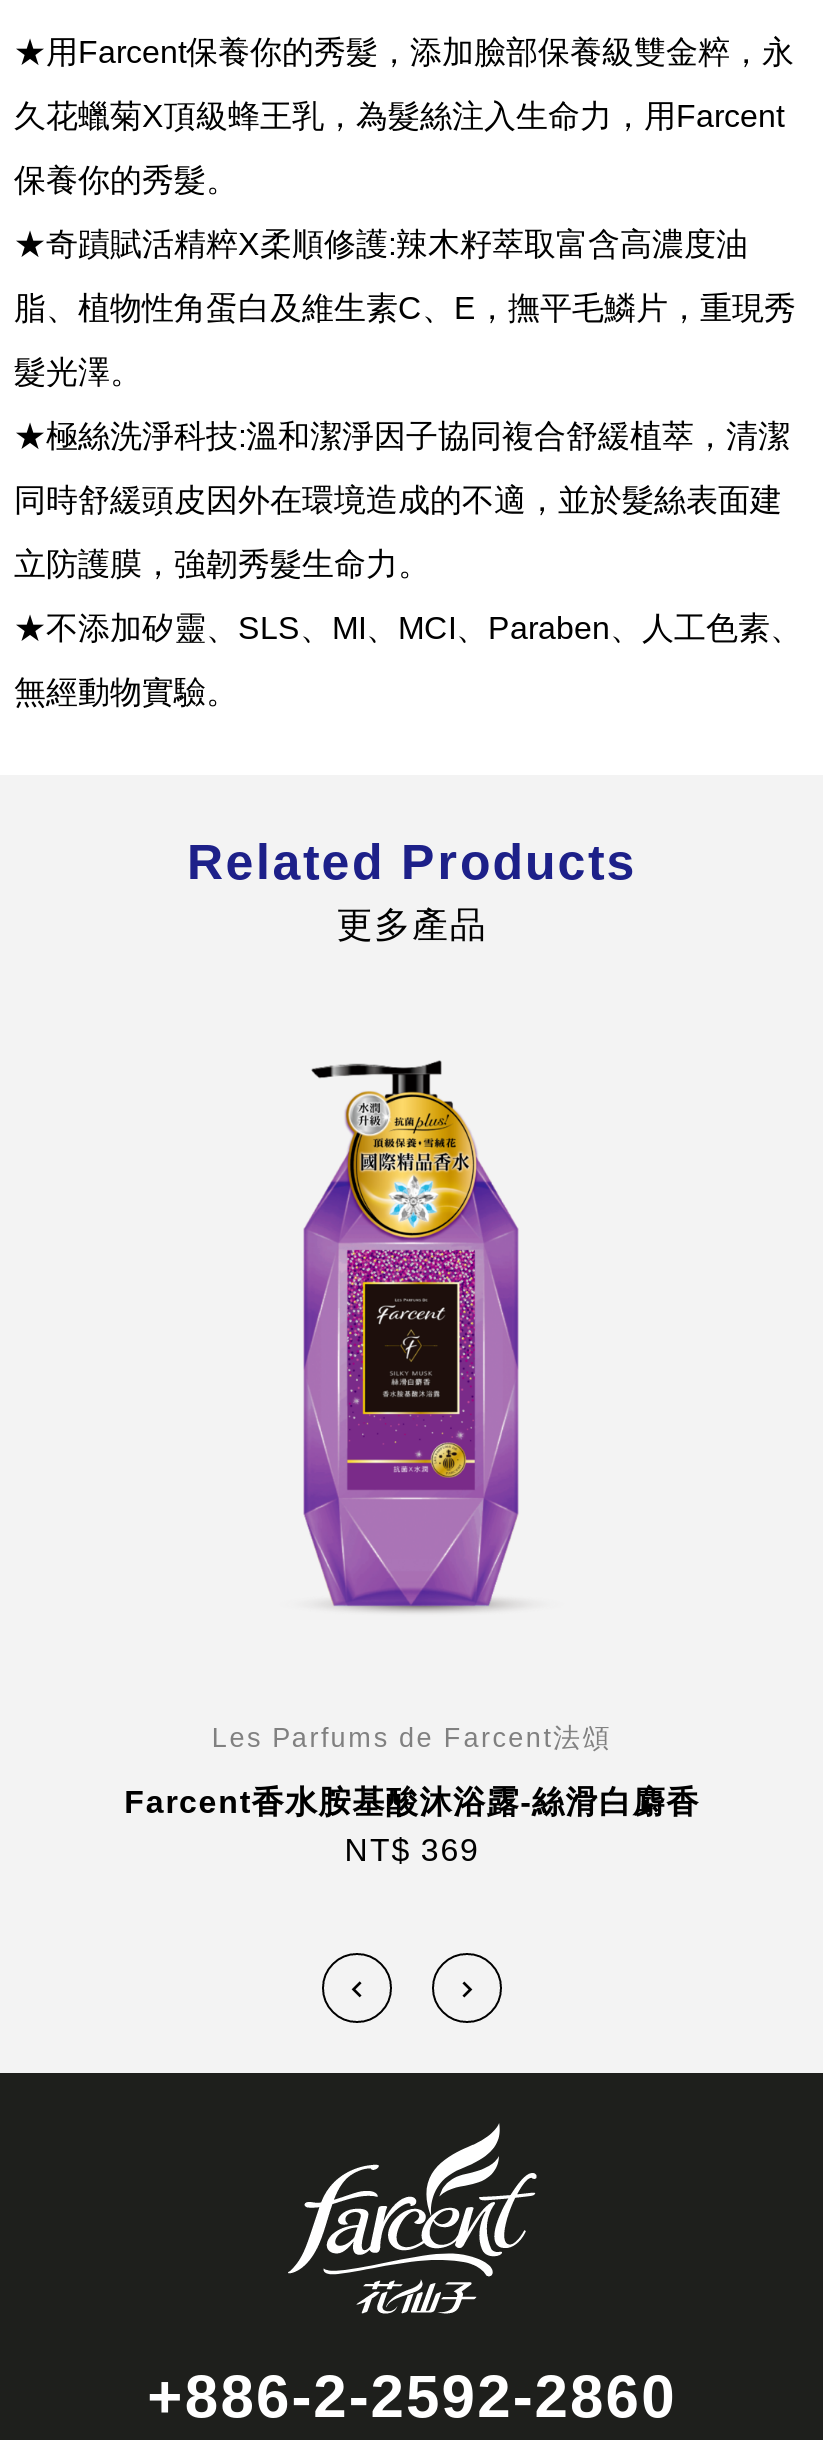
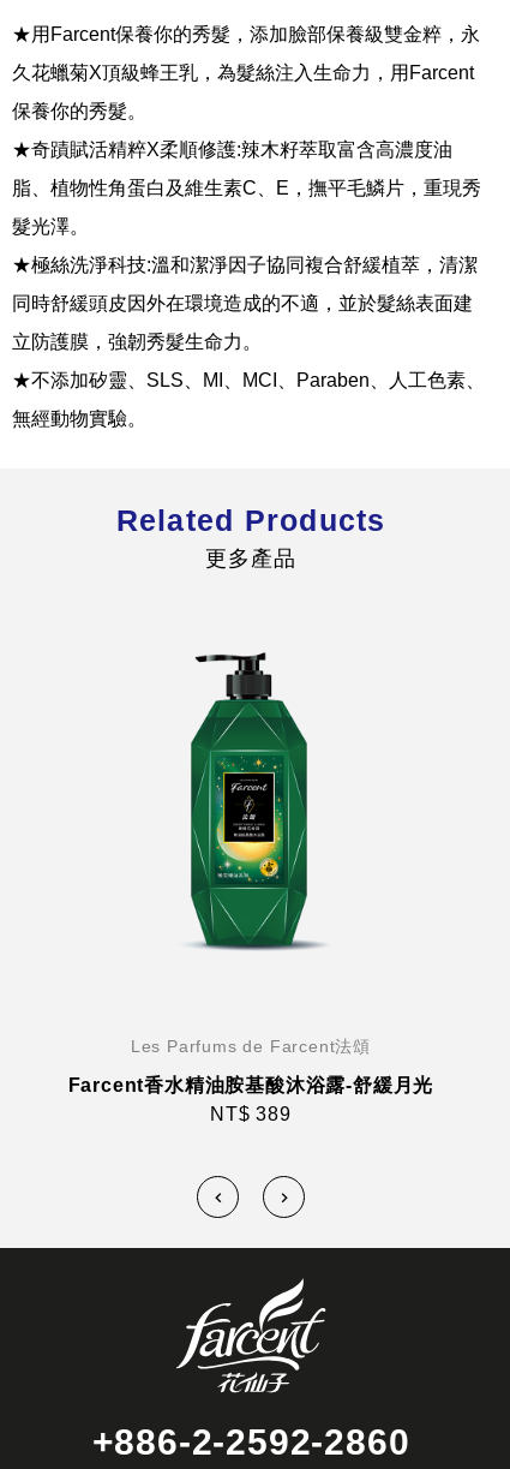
- [image]
+ [image]

- Farcent香水胺基酸沐浴露-絲滑白麝香
- NT$ 369
+ Farcent香水精油胺基酸沐浴露-舒緩月光
+ NT$ 389
